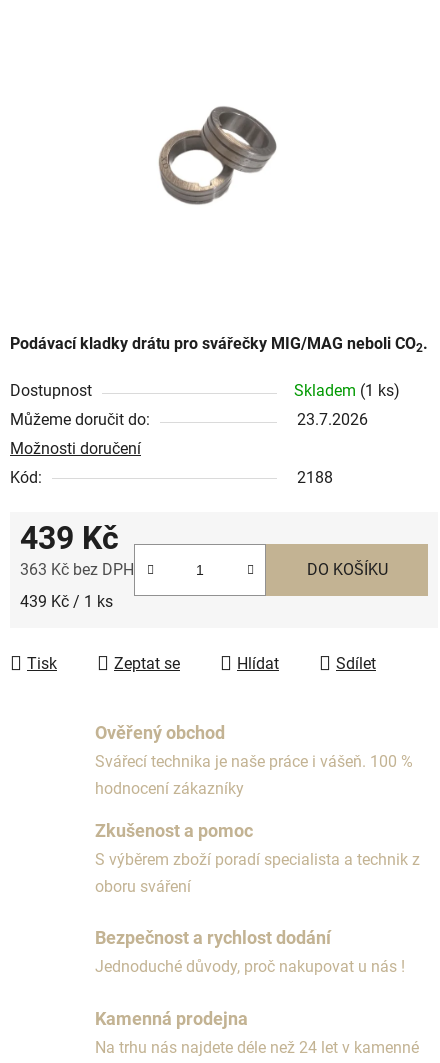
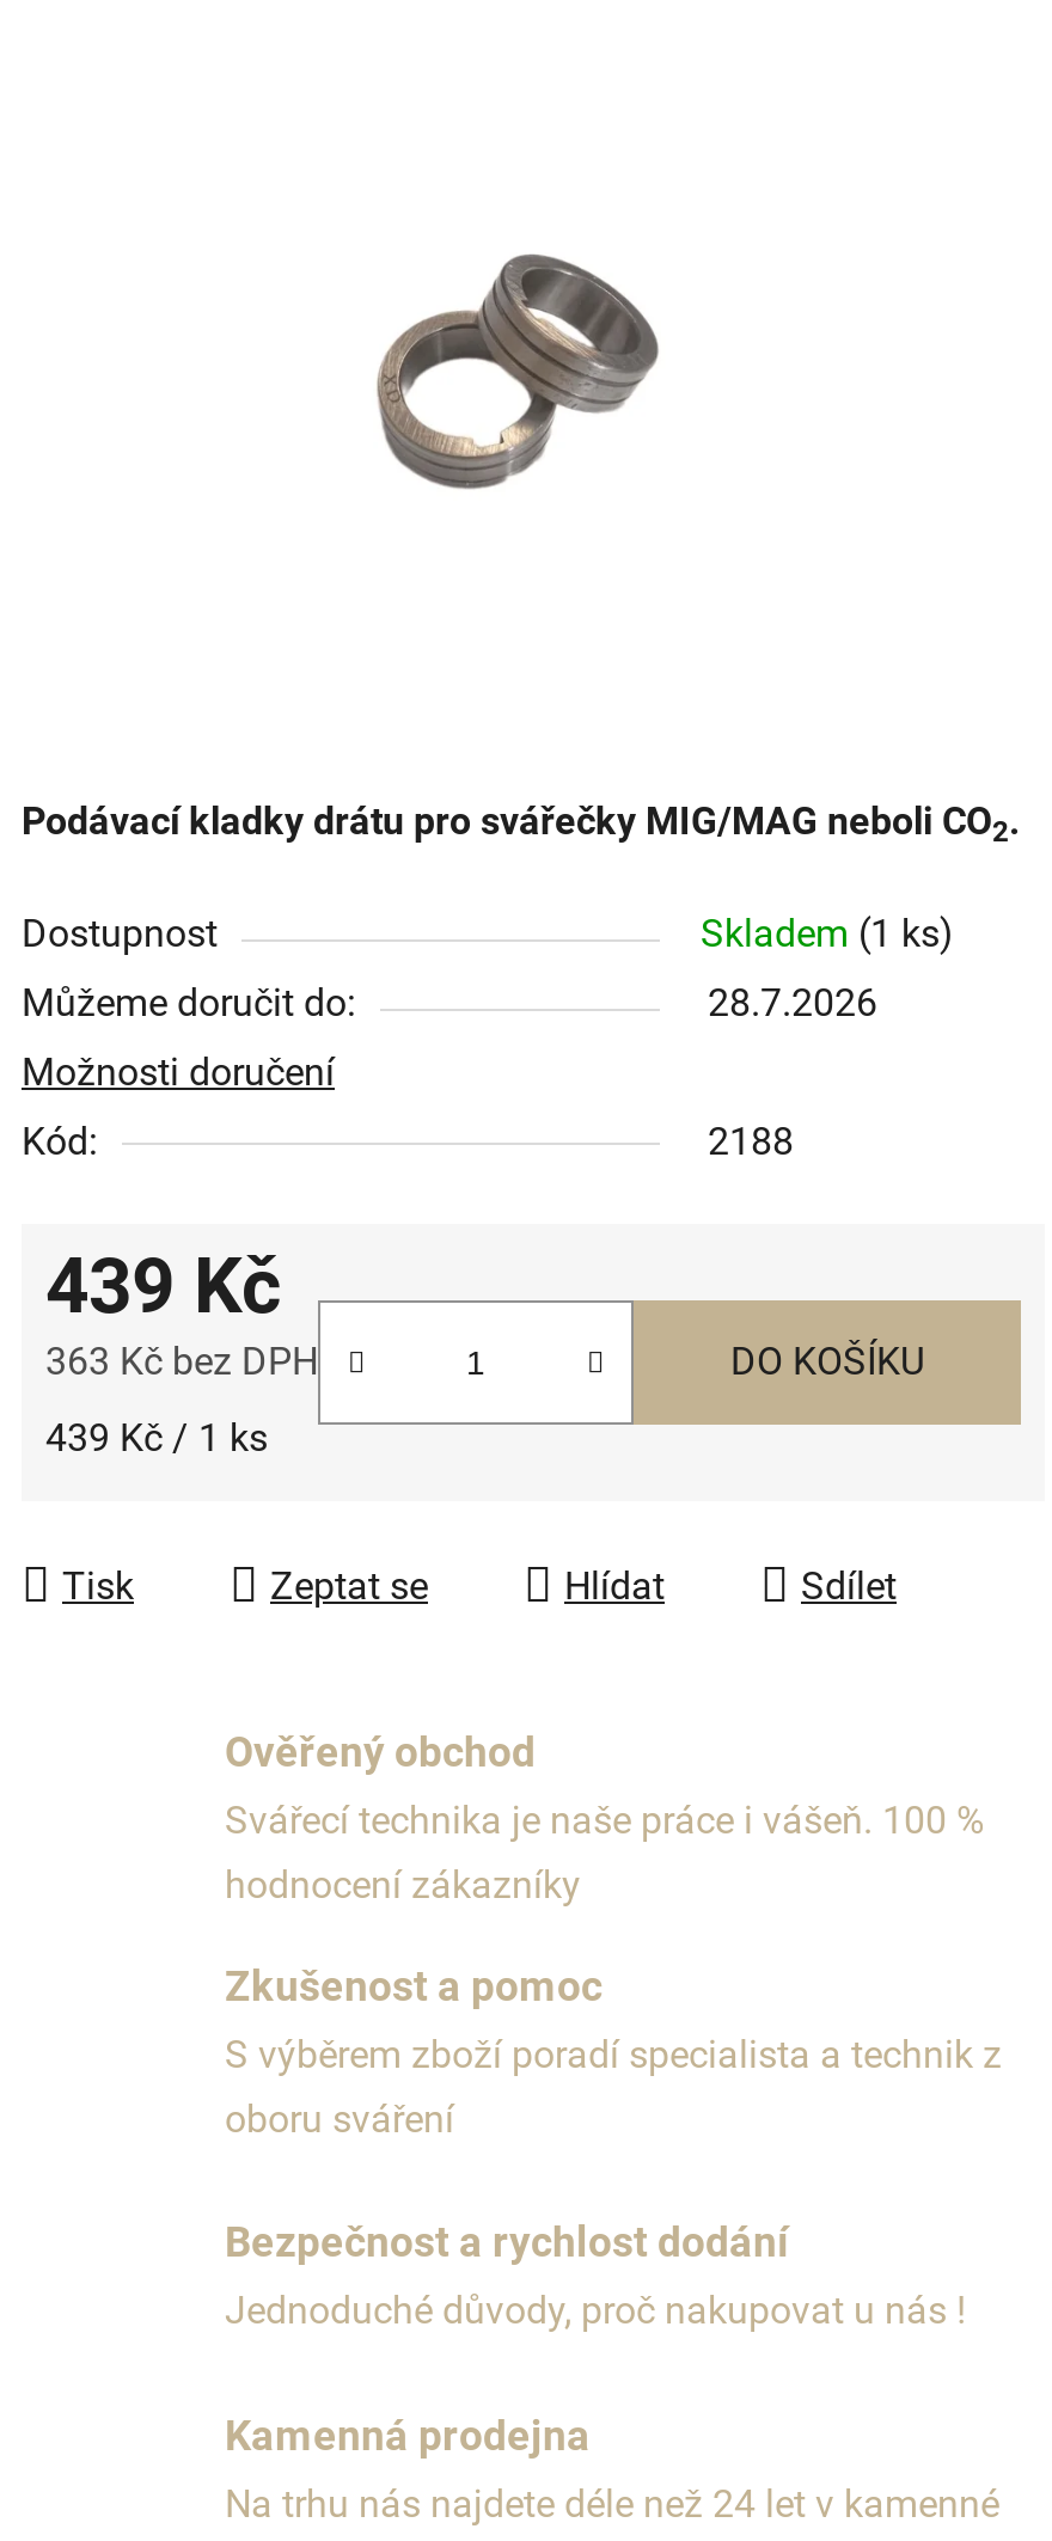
- 23.7.2026
+ 28.7.2026
